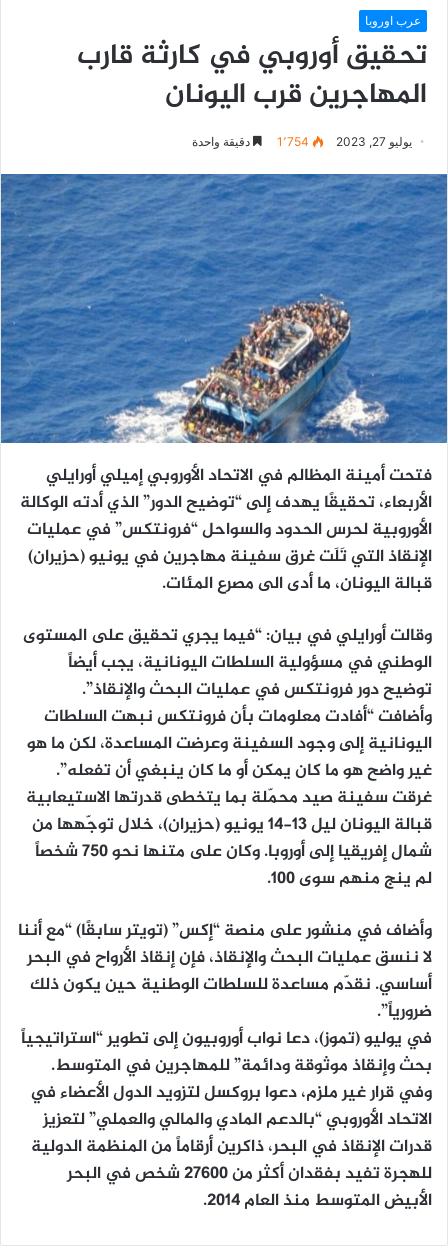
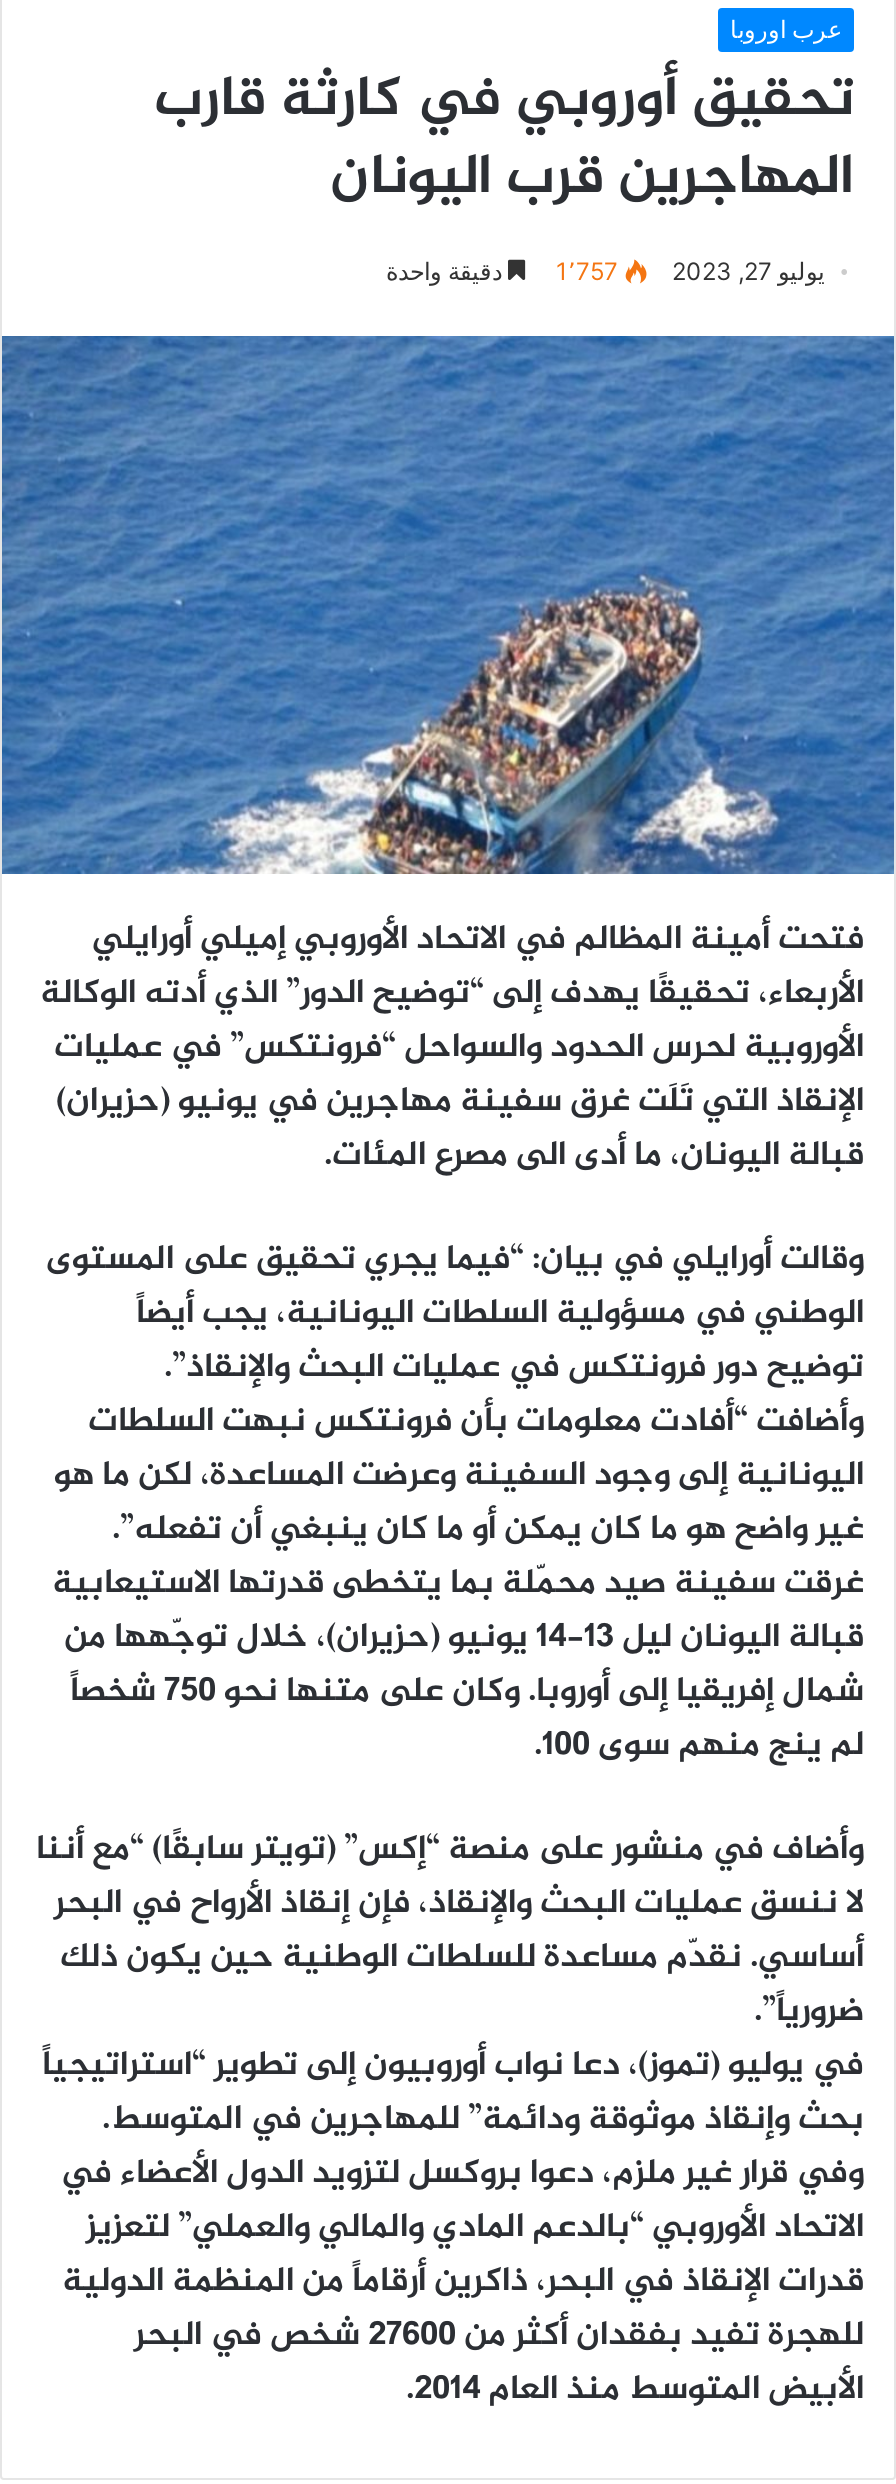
- 1٬754 دقيقة واحدة
+ 1٬757 دقيقة واحدة
